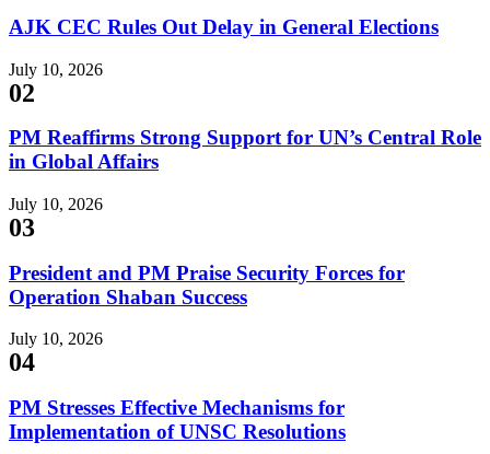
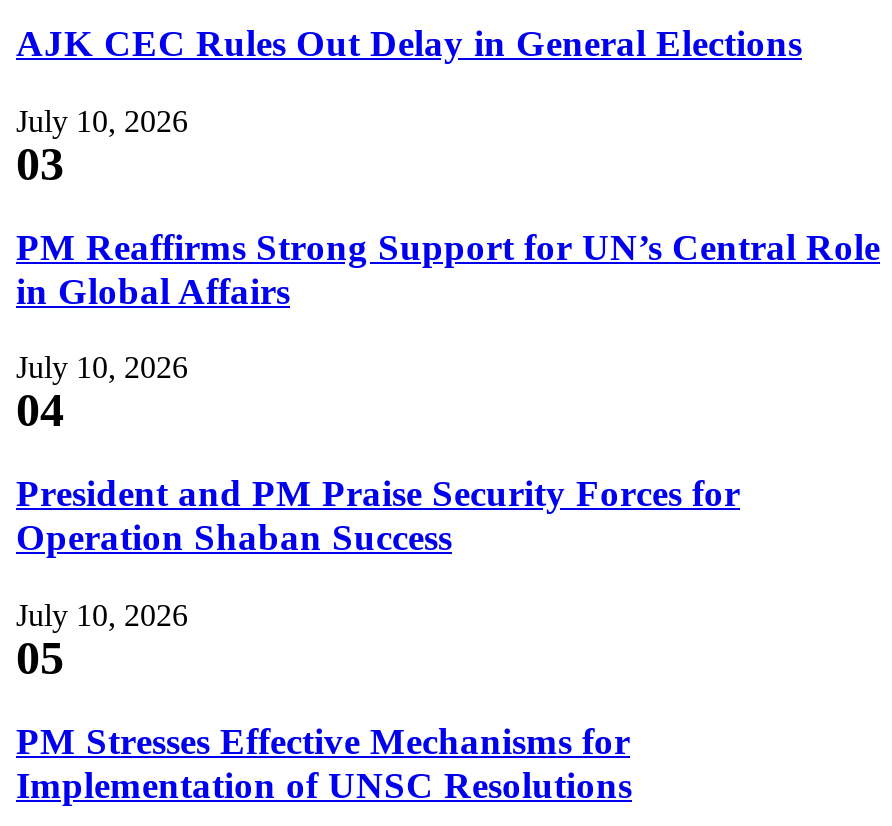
- 02
+ 03

- 03
+ 04

- 04
+ 05
